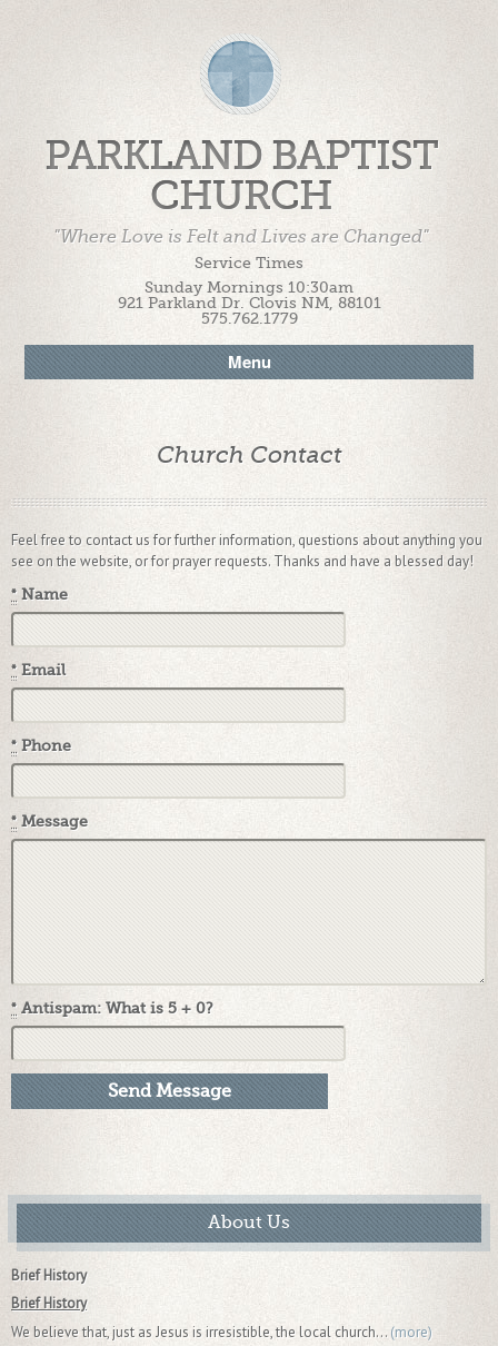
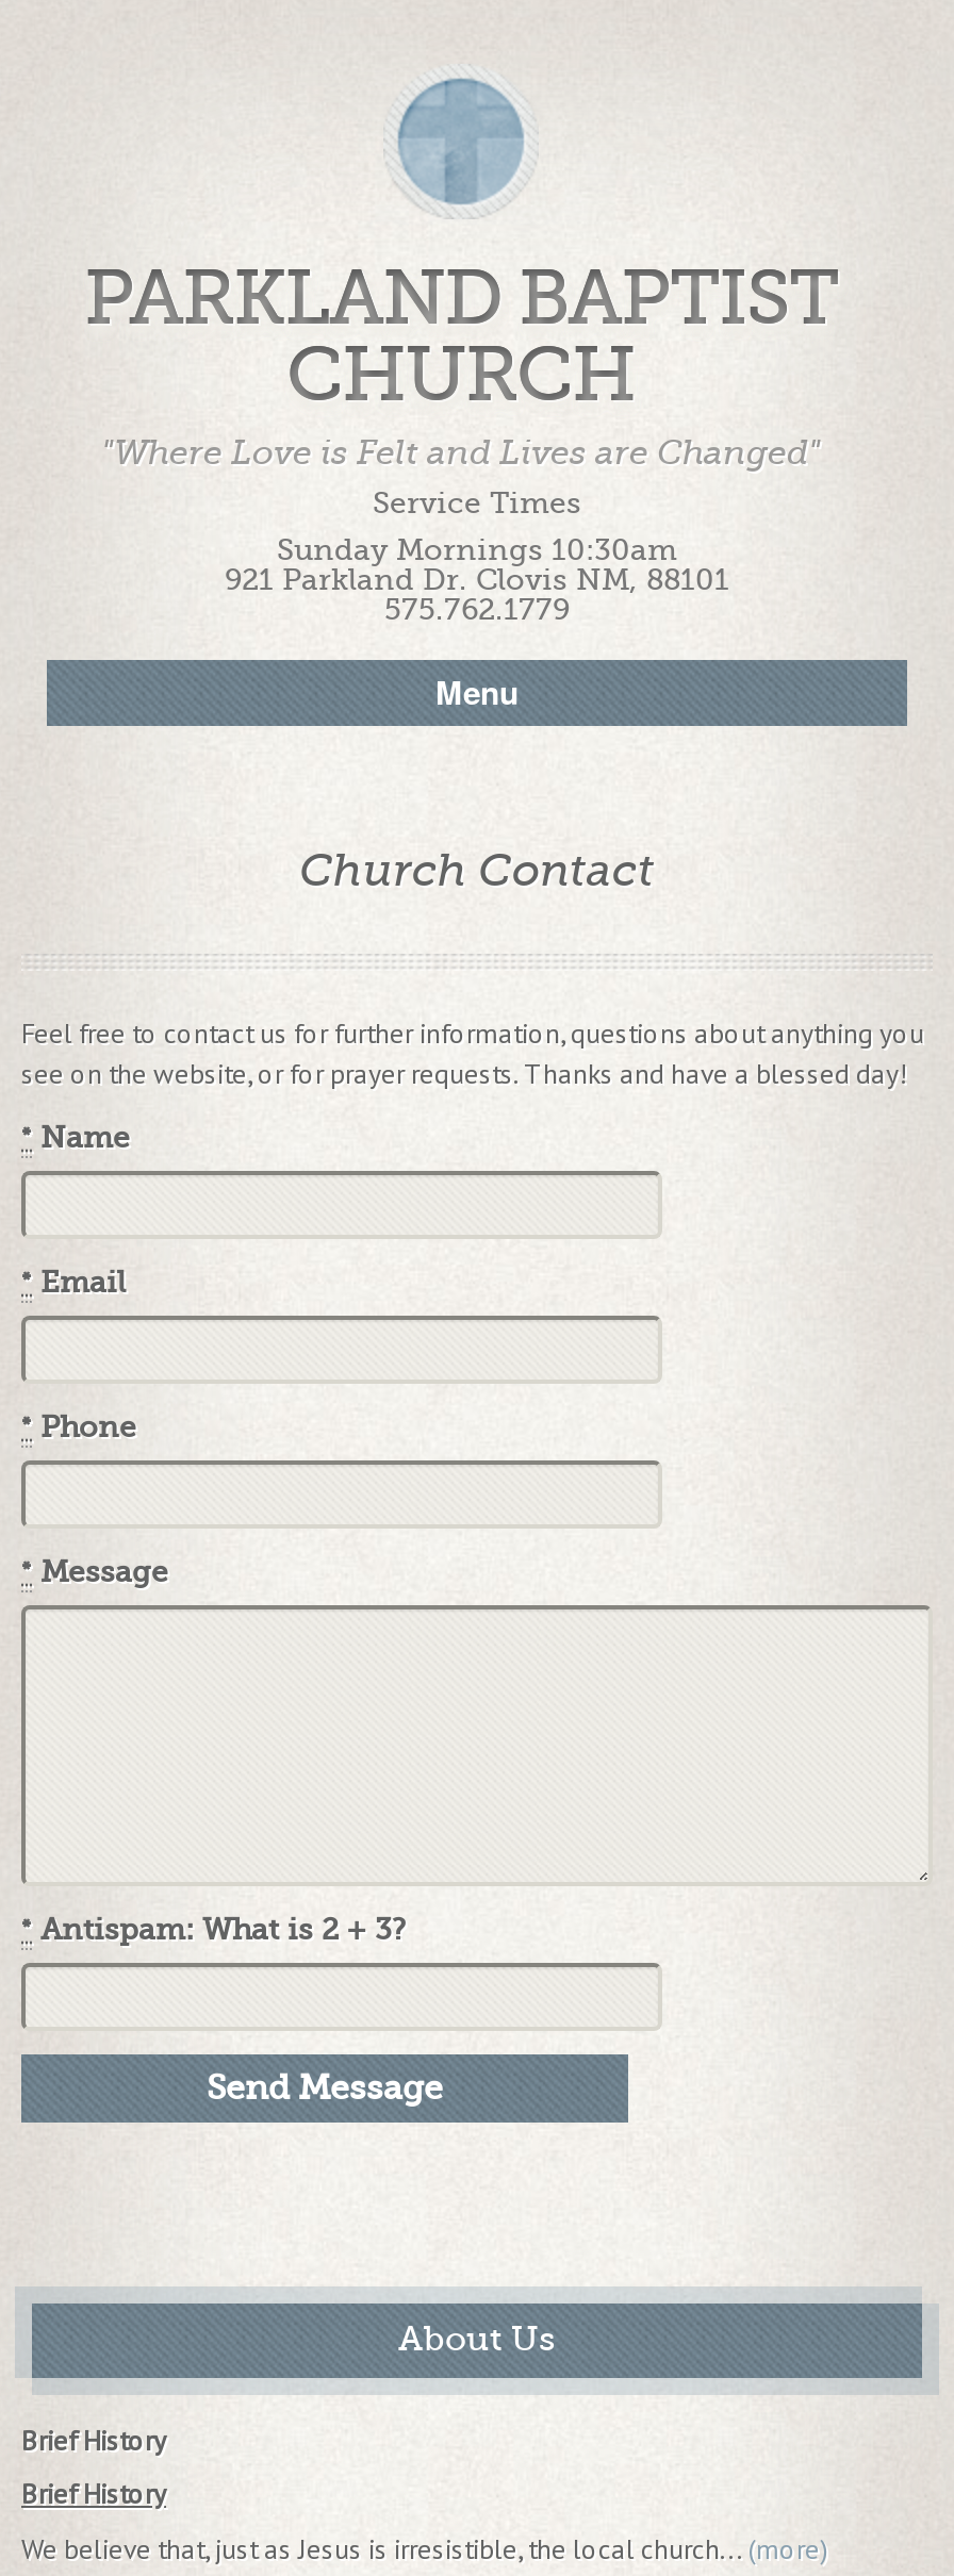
- * Antispam: What is 5 + 0?
+ * Antispam: What is 2 + 3?
